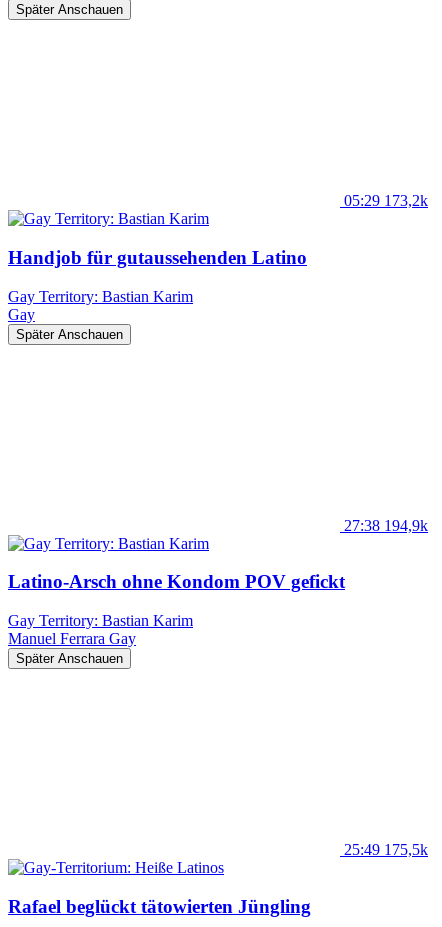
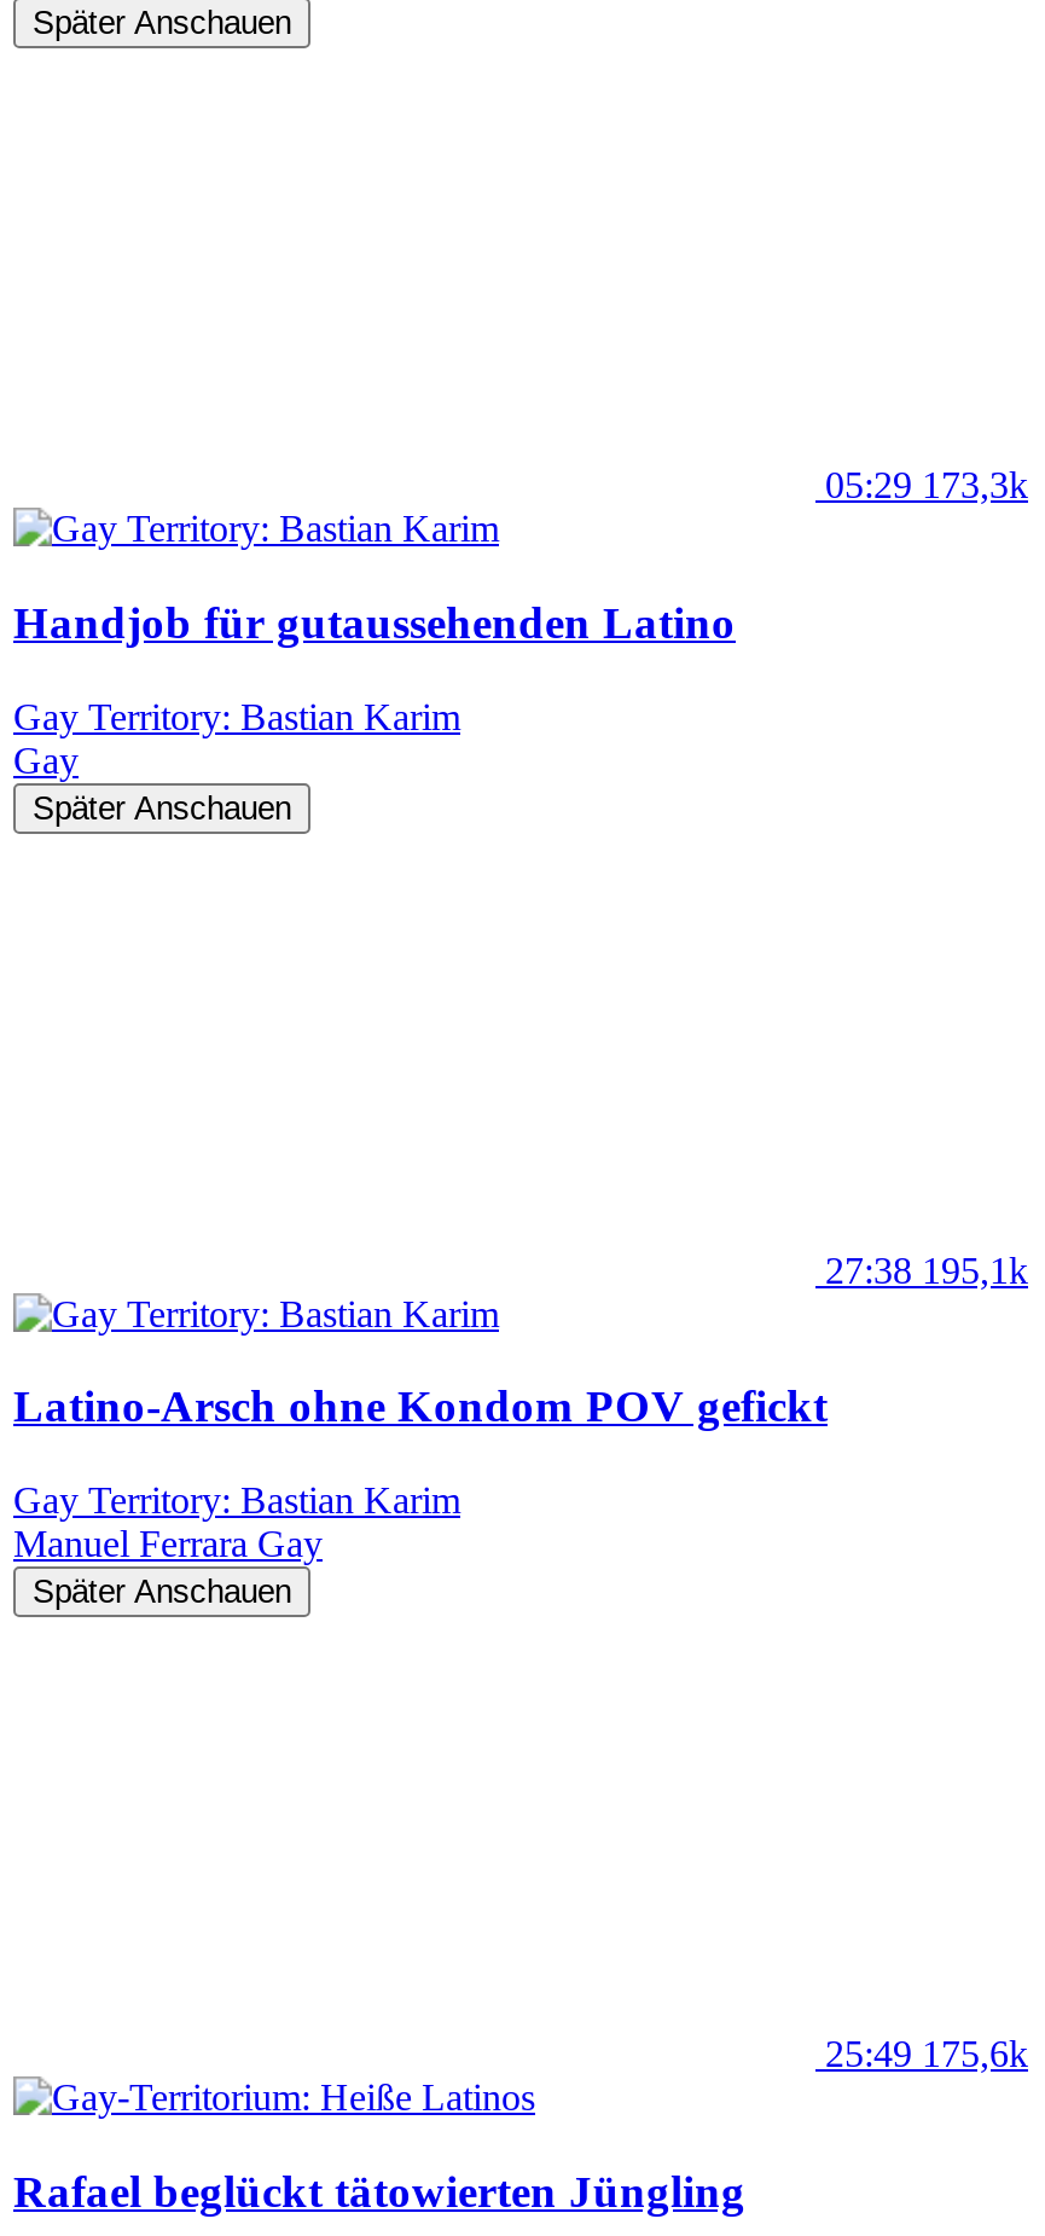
- 05:29 173,2k
+ 05:29 173,3k

- 27:38 194,9k
+ 27:38 195,1k

- 25:49 175,5k
+ 25:49 175,6k
